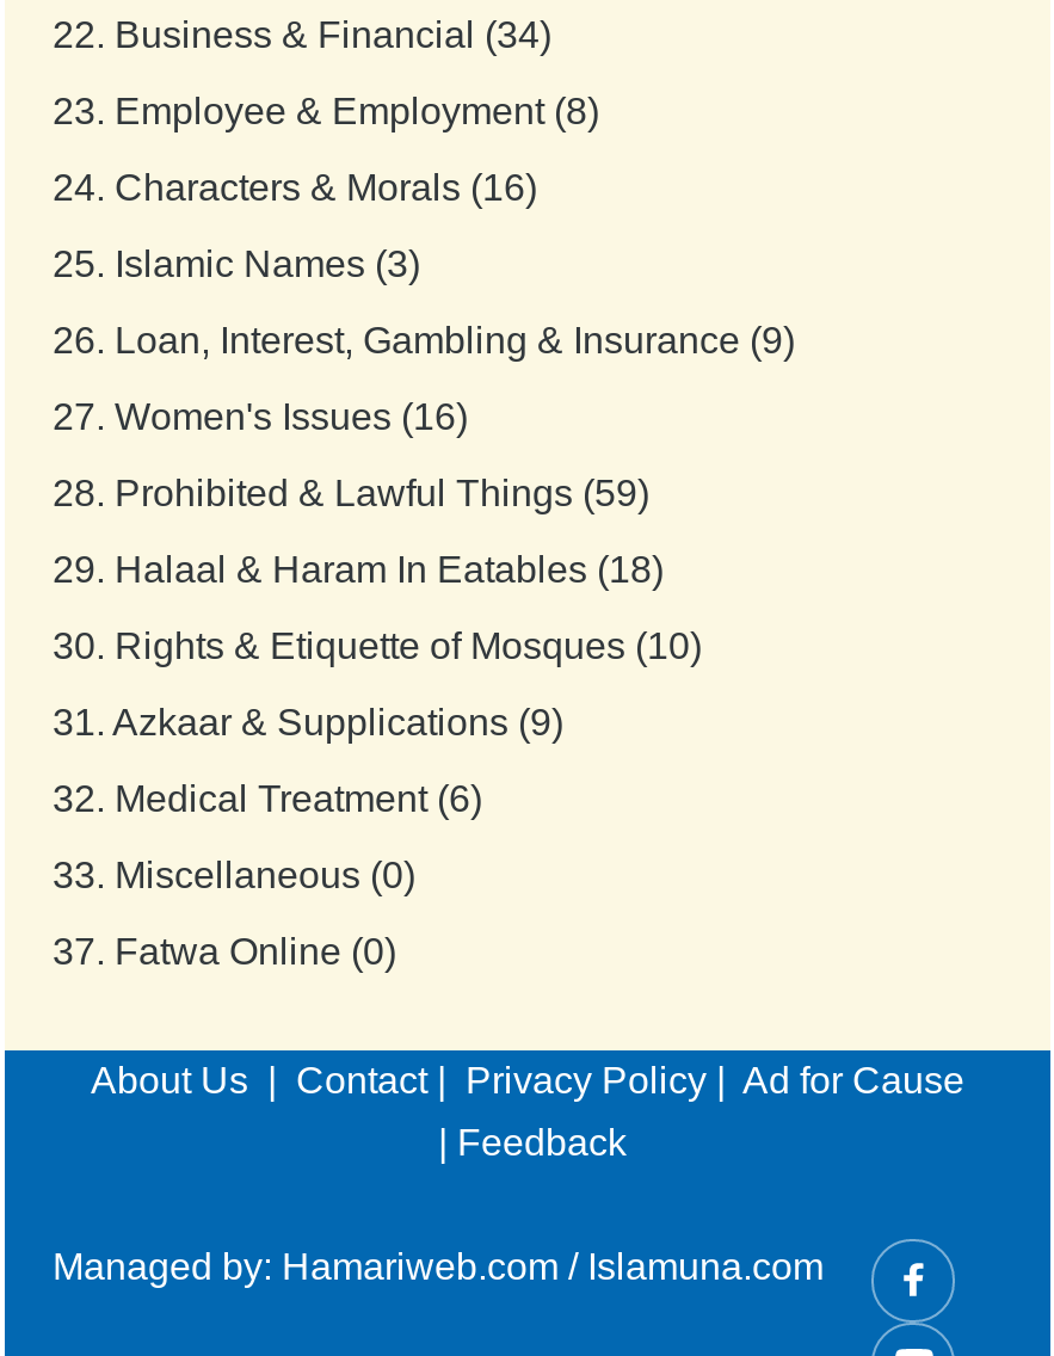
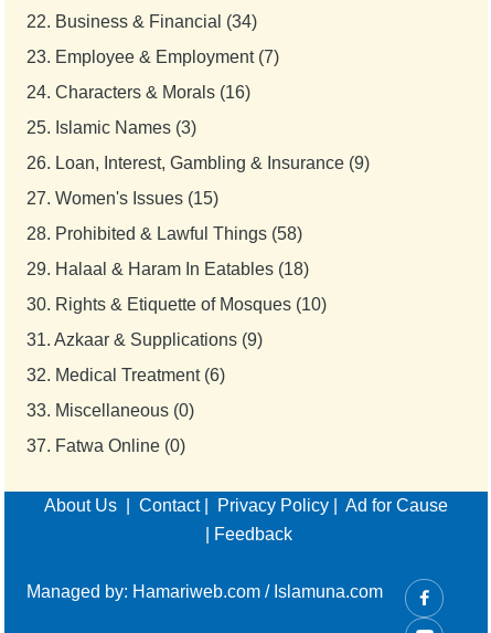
- 23. Employee & Employment (8)
+ 23. Employee & Employment (7)

- 27. Women's Issues (16)
+ 27. Women's Issues (15)

- 28. Prohibited & Lawful Things (59)
+ 28. Prohibited & Lawful Things (58)
